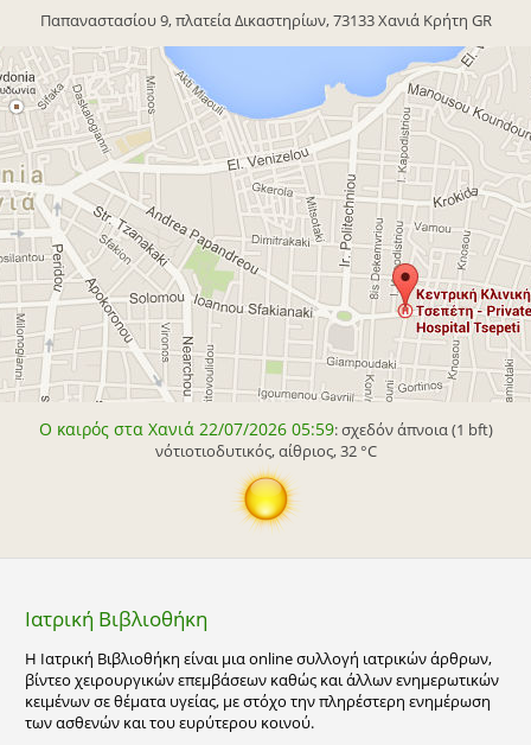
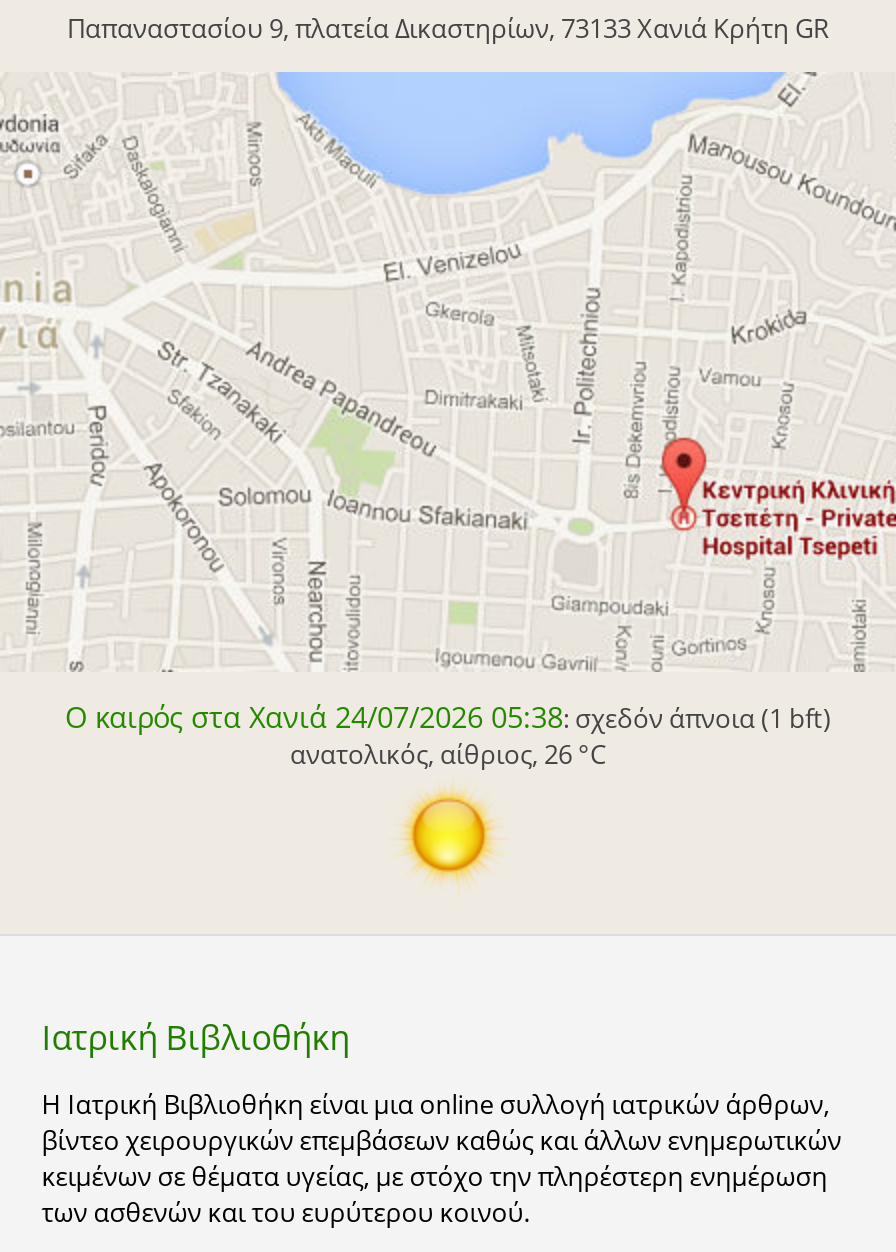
- Ο καιρός στα Χανιά 22/07/2026 05:59: σχεδόν άπνοια (1 bft)
+ Ο καιρός στα Χανιά 24/07/2026 05:38: σχεδόν άπνοια (1 bft)

- νότιοτιοδυτικός, αίθριος, 32 °C
+ ανατολικός, αίθριος, 26 °C
